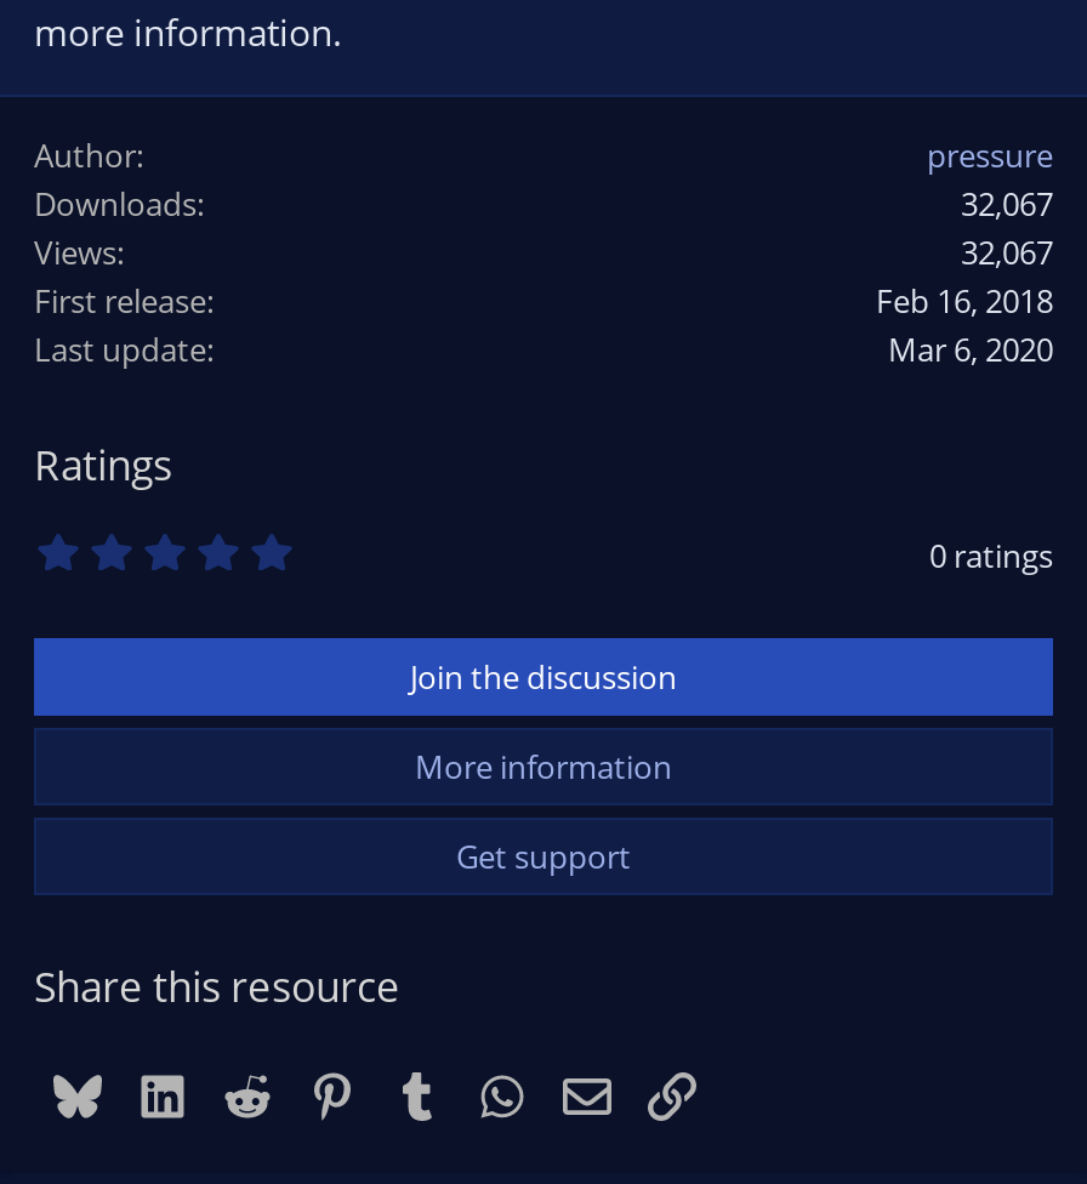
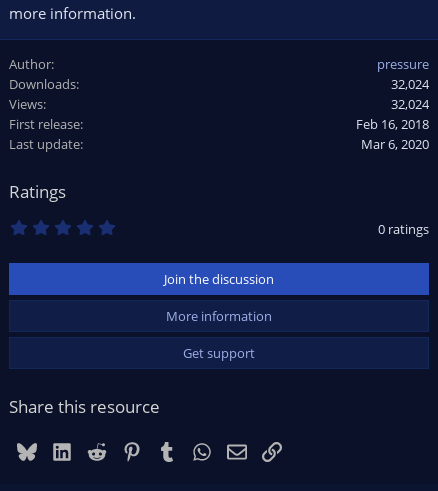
- 32,067
+ 32,024

- 32,067
+ 32,024
